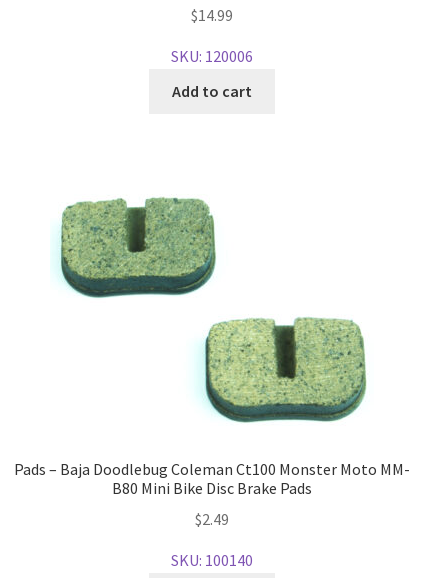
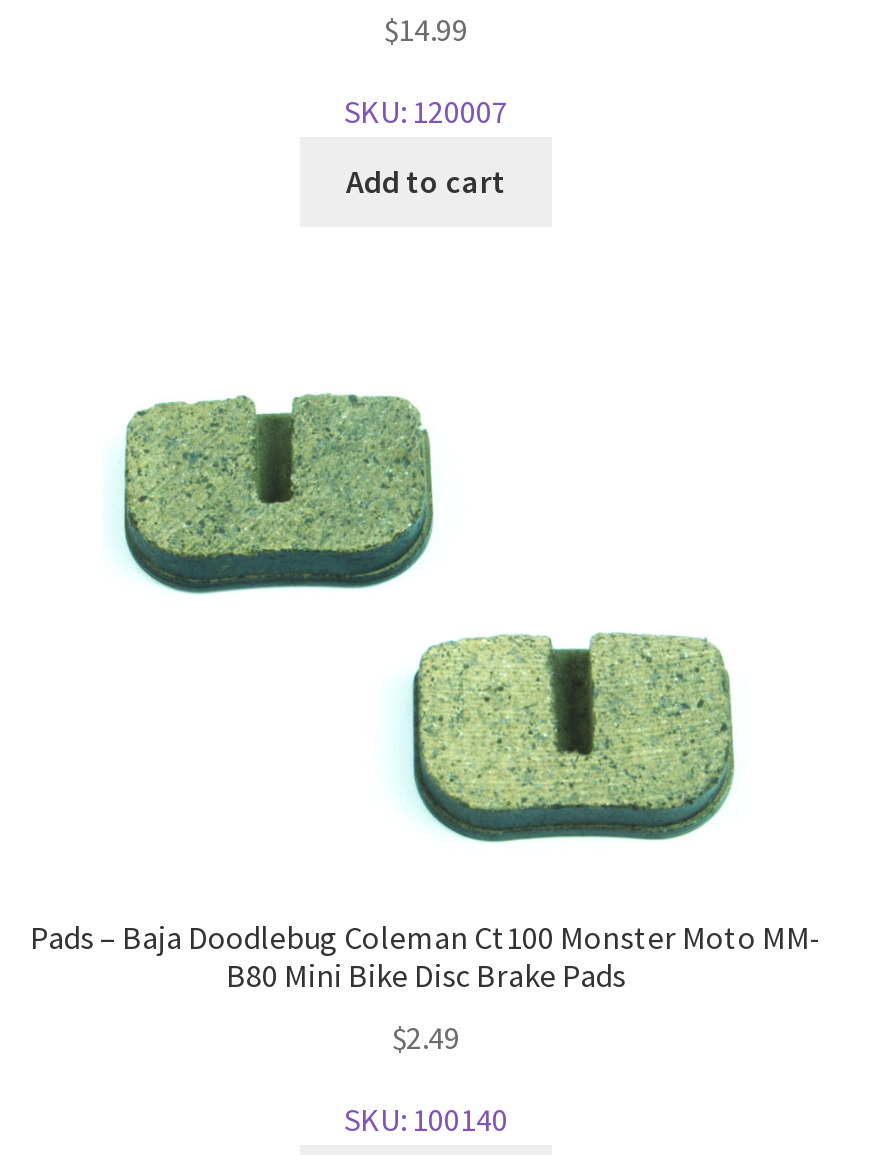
- SKU: 120006
+ SKU: 120007
